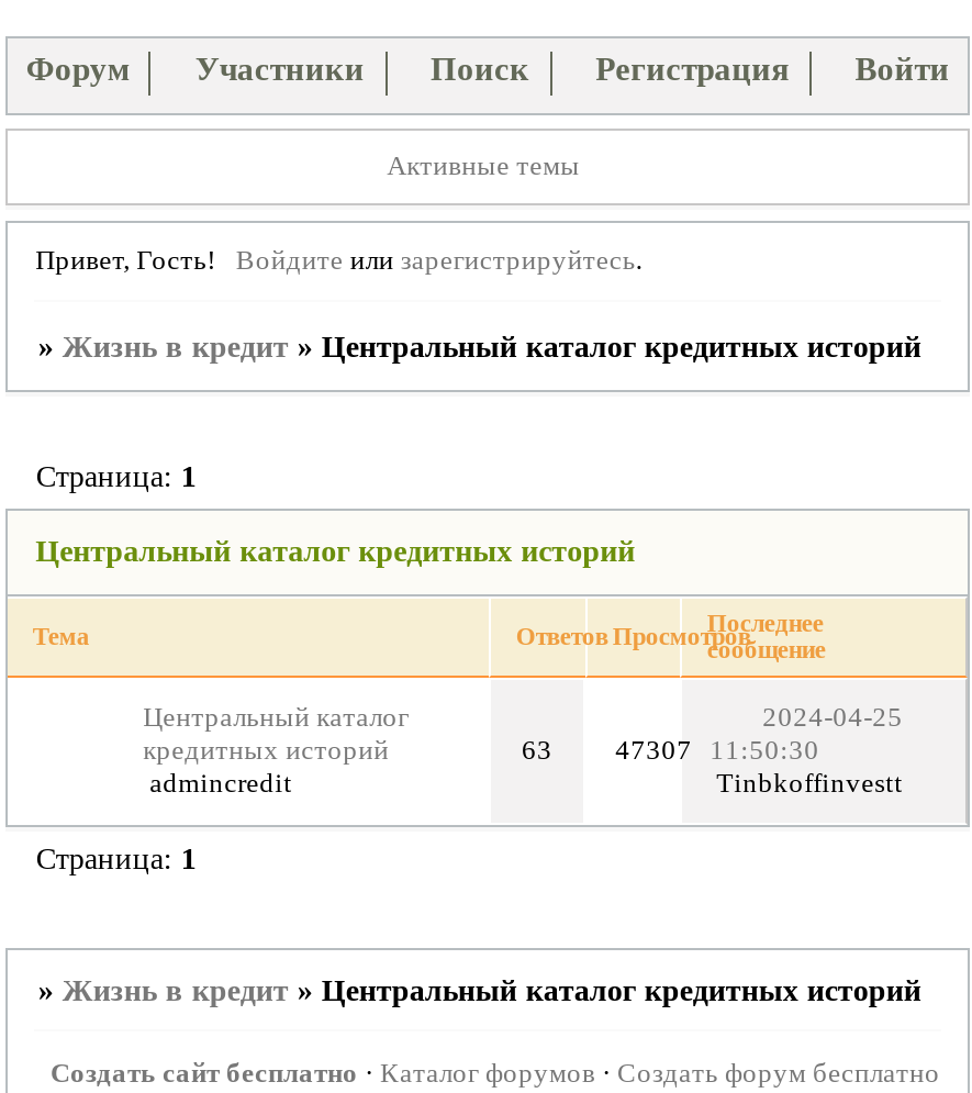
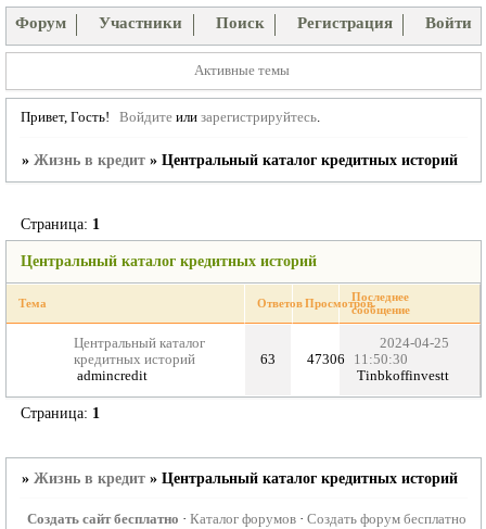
- 47307 11:50:30
+ 47306 11:50:30
